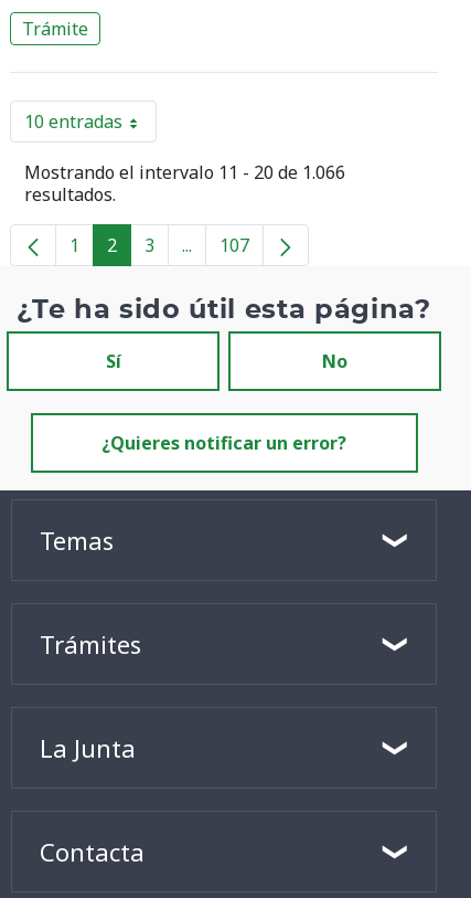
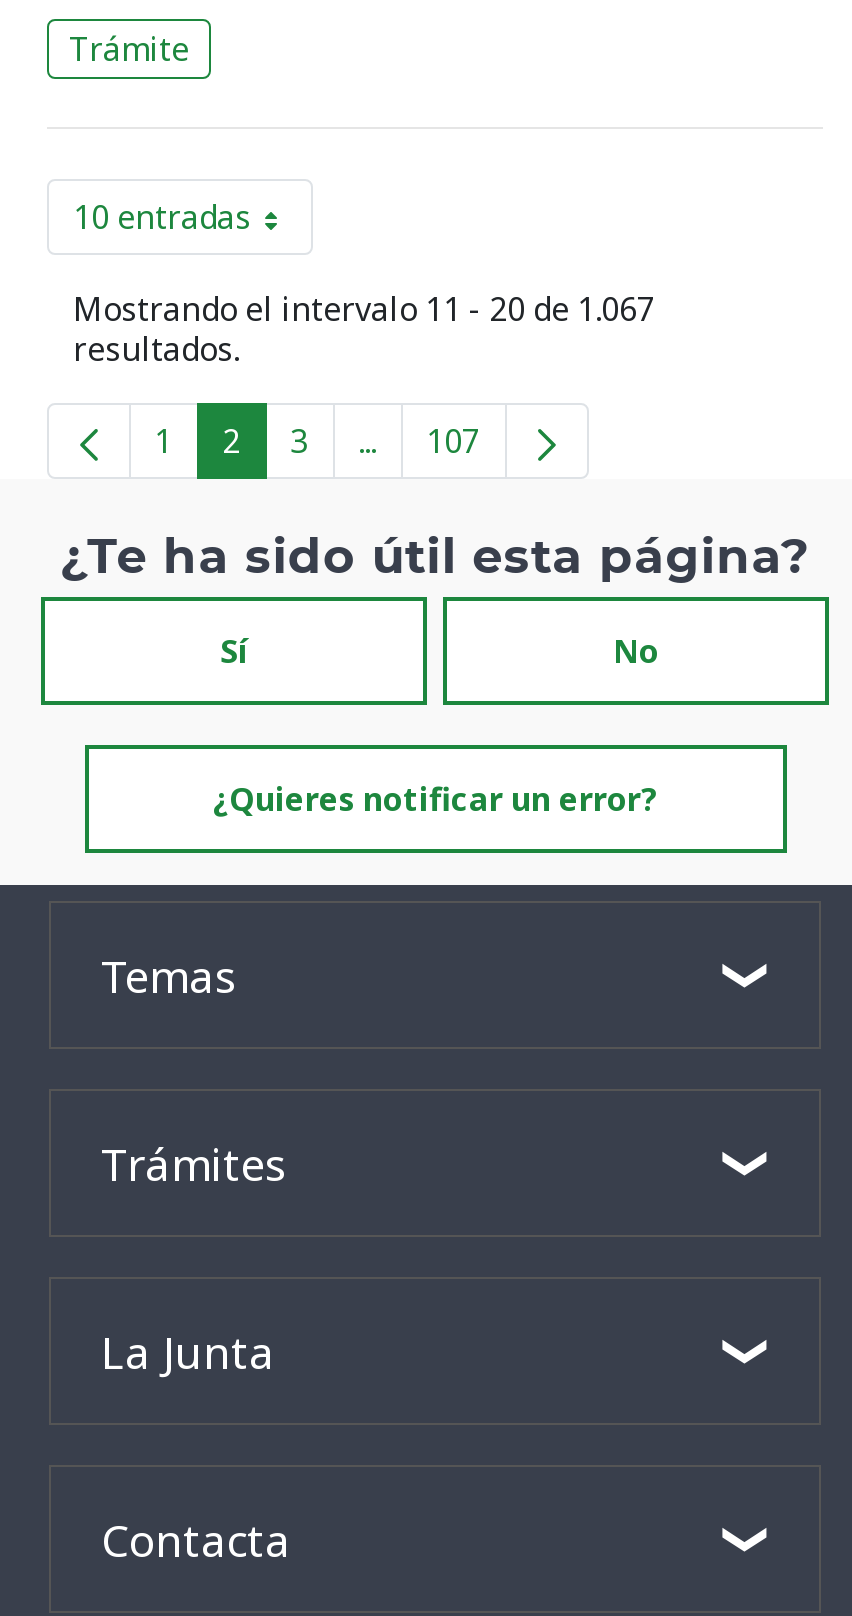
- Mostrando el intervalo 11 - 20 de 1.066
+ Mostrando el intervalo 11 - 20 de 1.067
